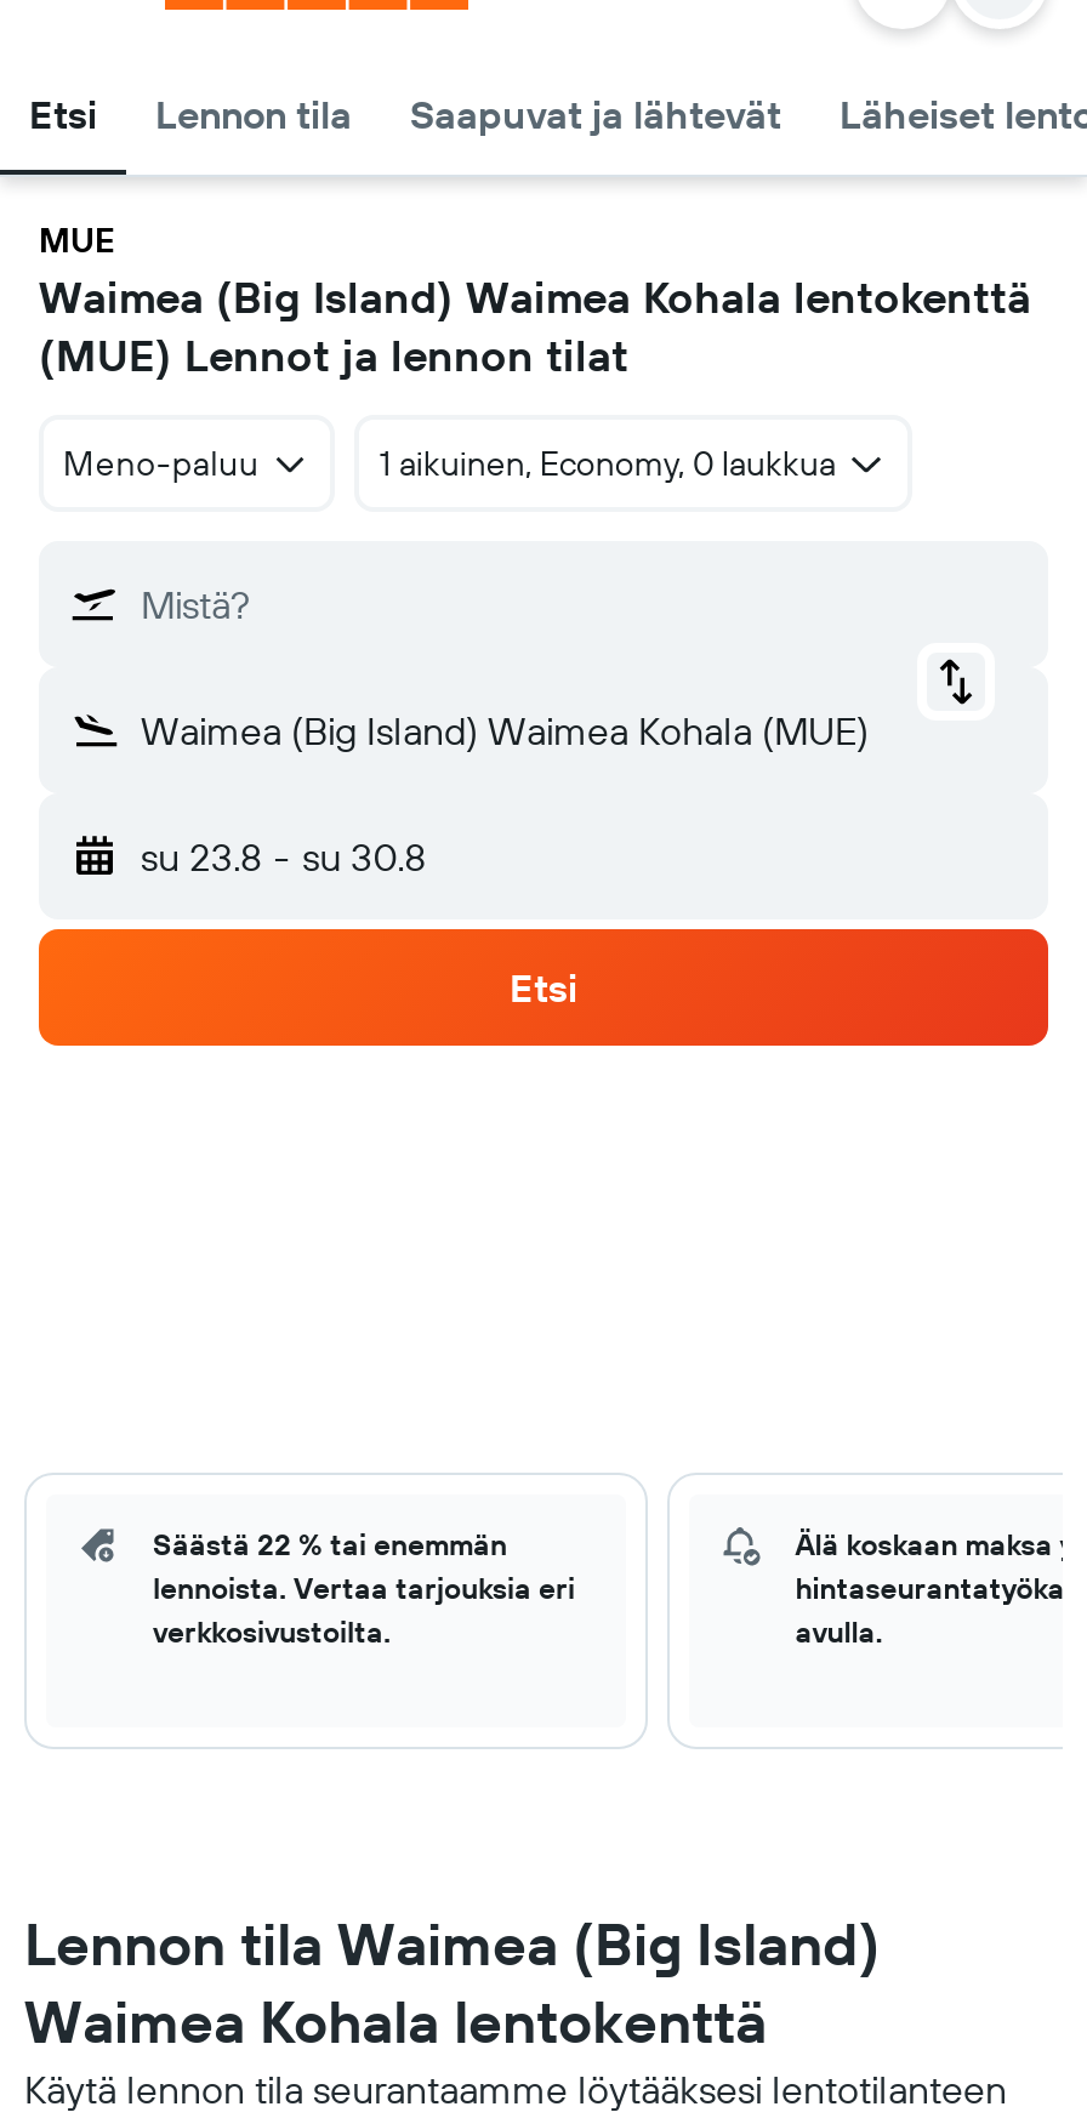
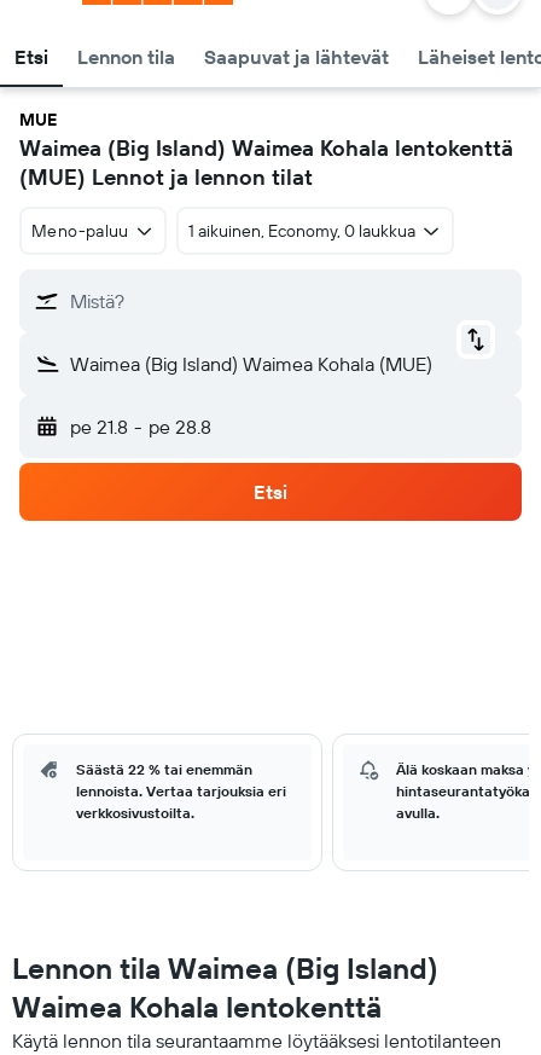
- su 23.8 - su 30.8
+ pe 21.8 - pe 28.8
